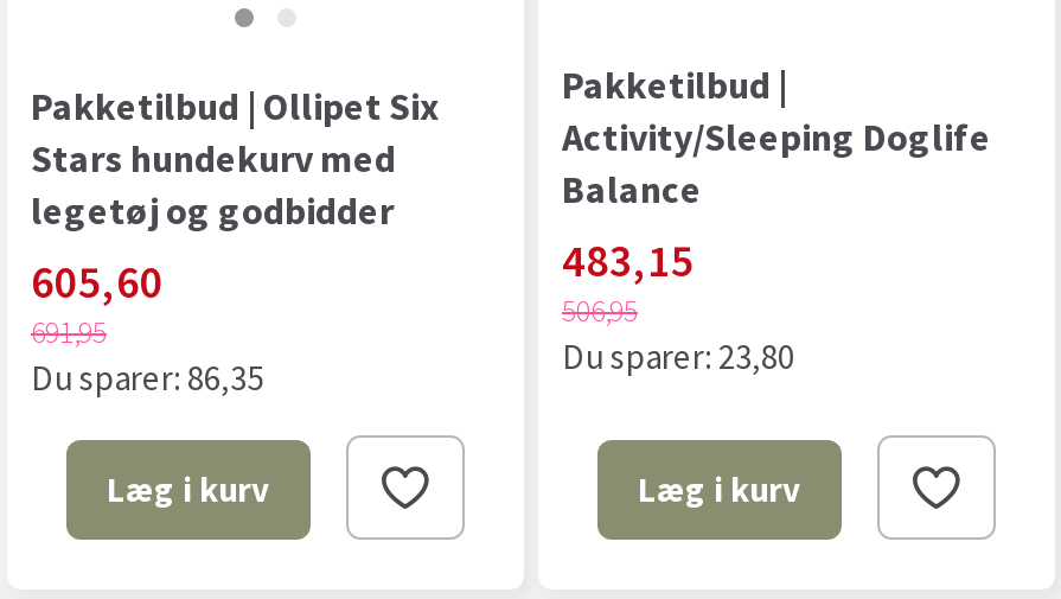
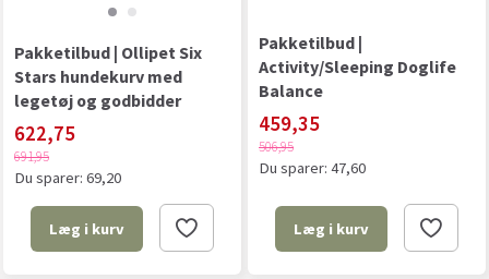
- 483,15
+ 459,35

- 605,60
+ 622,75

- Du sparer: 23,80
+ Du sparer: 47,60

- Du sparer: 86,35
+ Du sparer: 69,20
